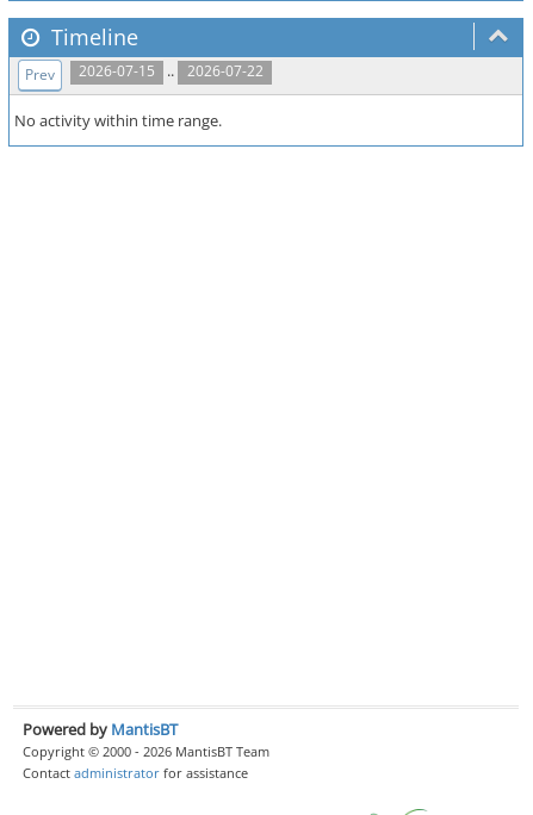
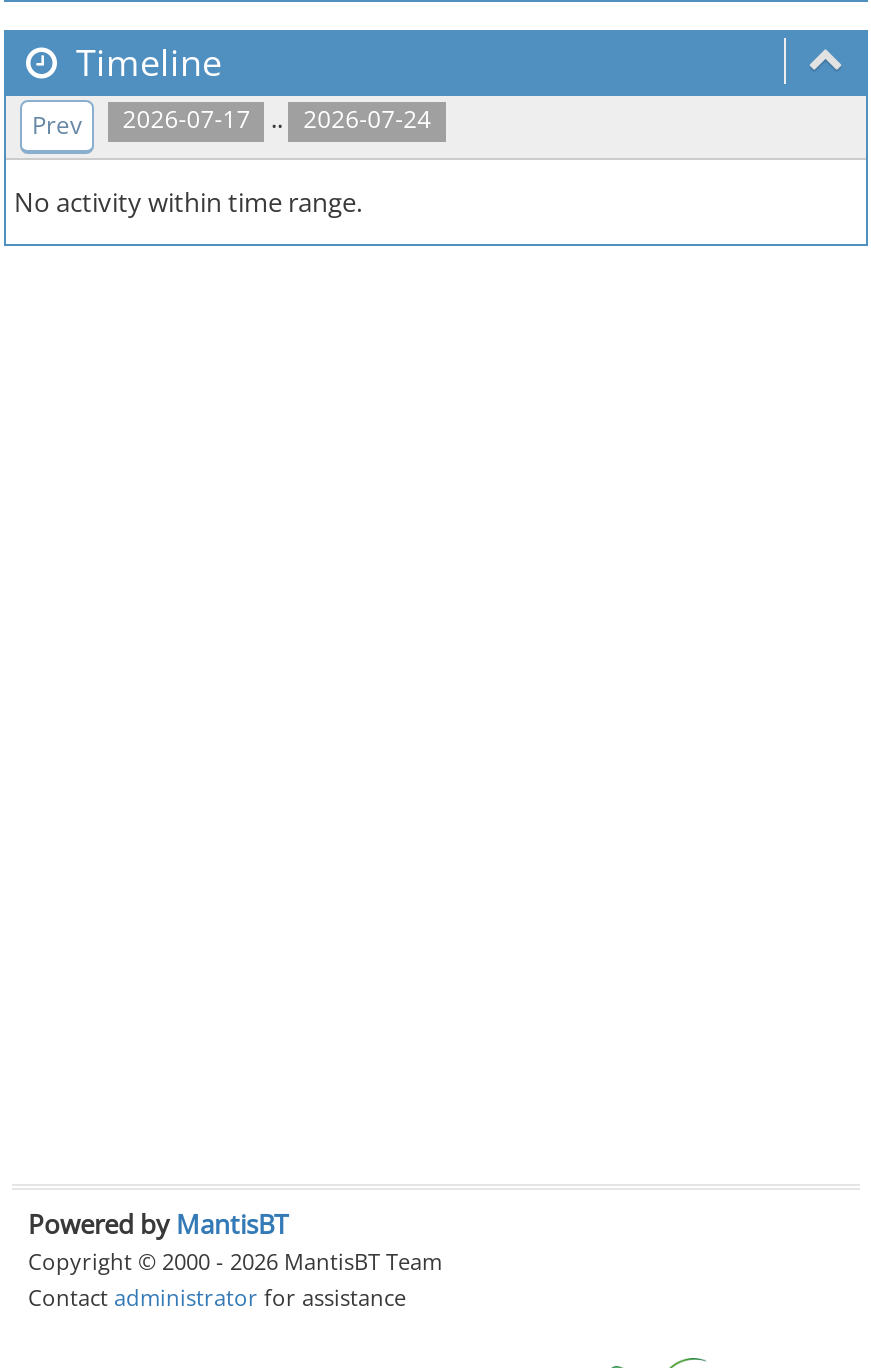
- Prev 2026-07-15 .. 2026-07-22
+ Prev 2026-07-17 .. 2026-07-24
